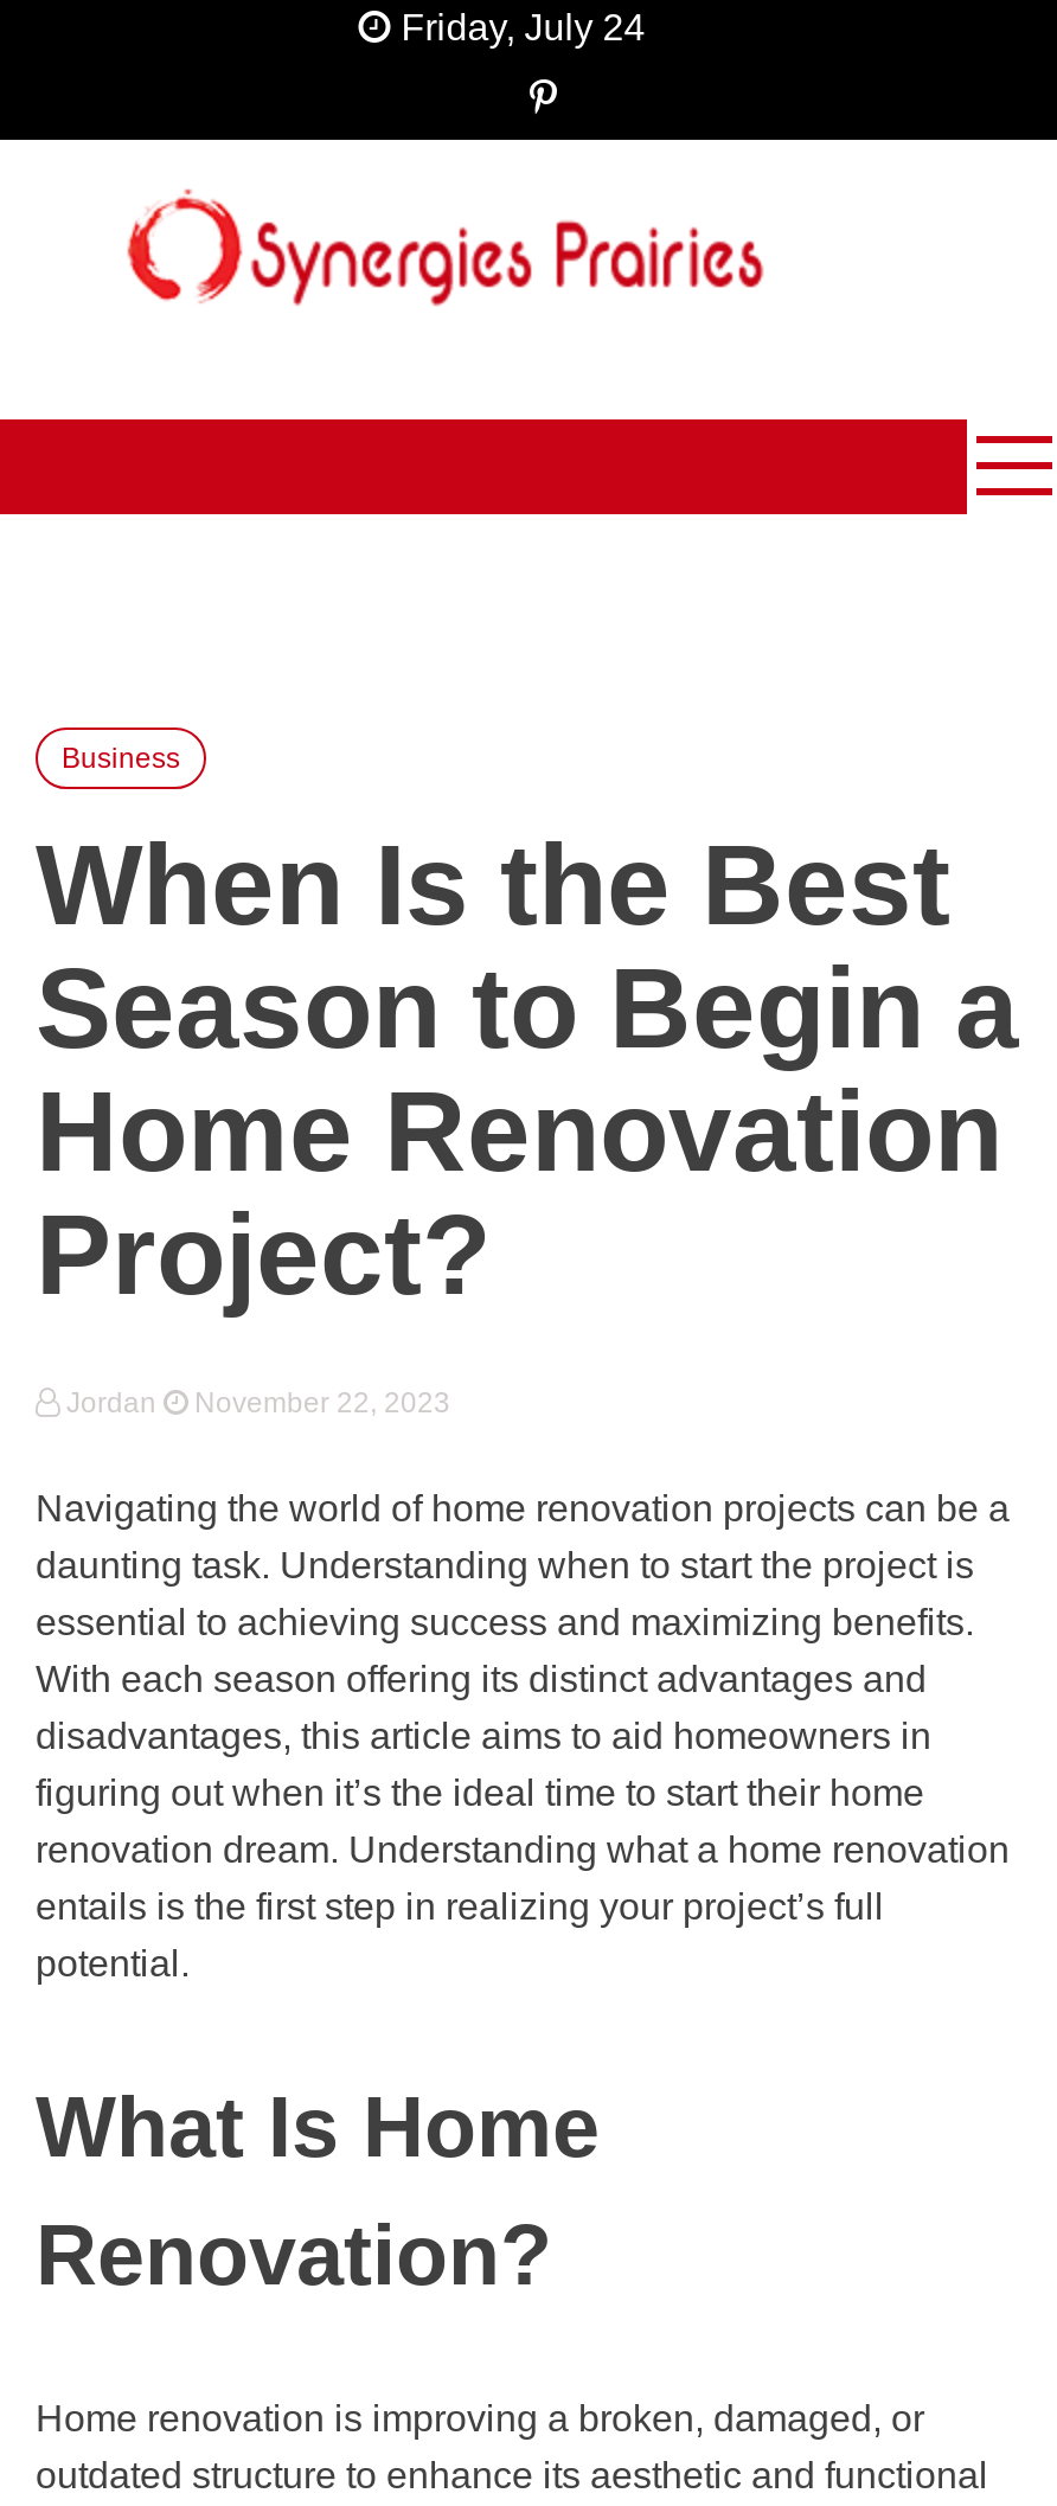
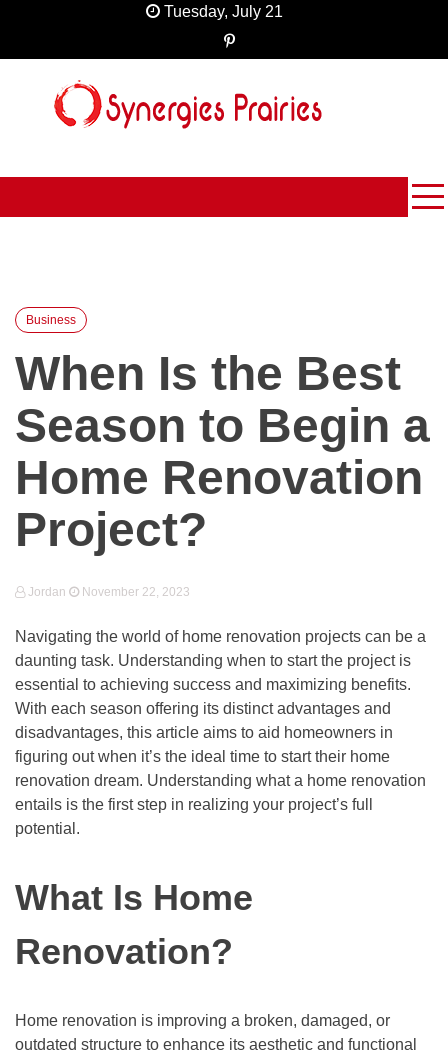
- Friday, July 24
+ Tuesday, July 21
